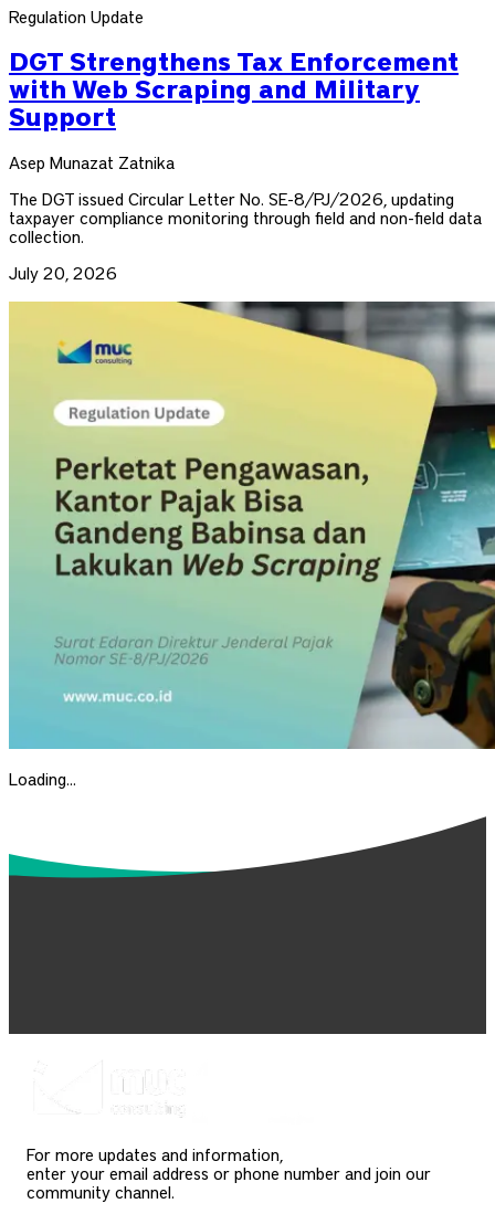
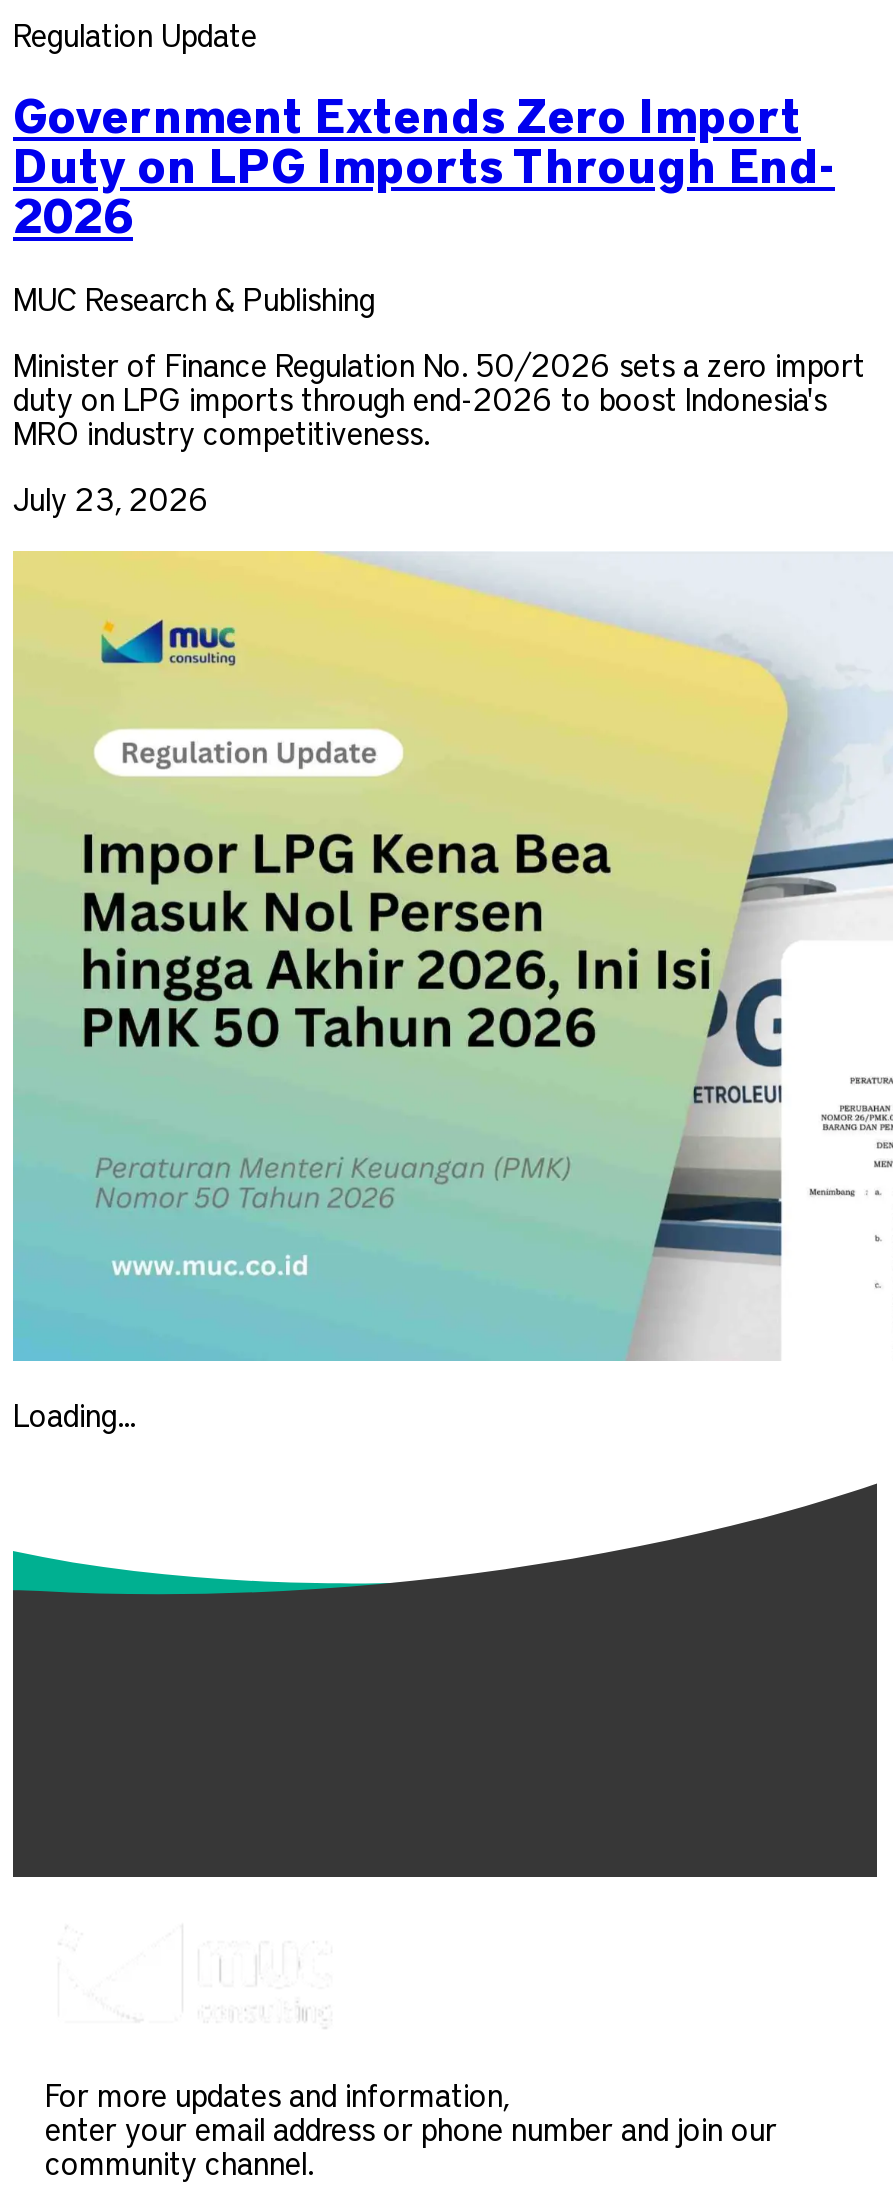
- DGT Strengthens Tax Enforcement
- with Web Scraping and Military
- Support
+ Government Extends Zero Import
+ Duty on LPG Imports Through End-
+ 2026

- Asep Munazat Zatnika
+ MUC Research & Publishing

- The DGT issued Circular Letter No. SE-8/PJ/2026, updating
- taxpayer compliance monitoring through field and non-field data
- collection.
+ Minister of Finance Regulation No. 50/2026 sets a zero import
+ duty on LPG imports through end-2026 to boost Indonesia's
+ MRO industry competitiveness.

- July 20, 2026
+ July 23, 2026

- [image]
+ [image]
